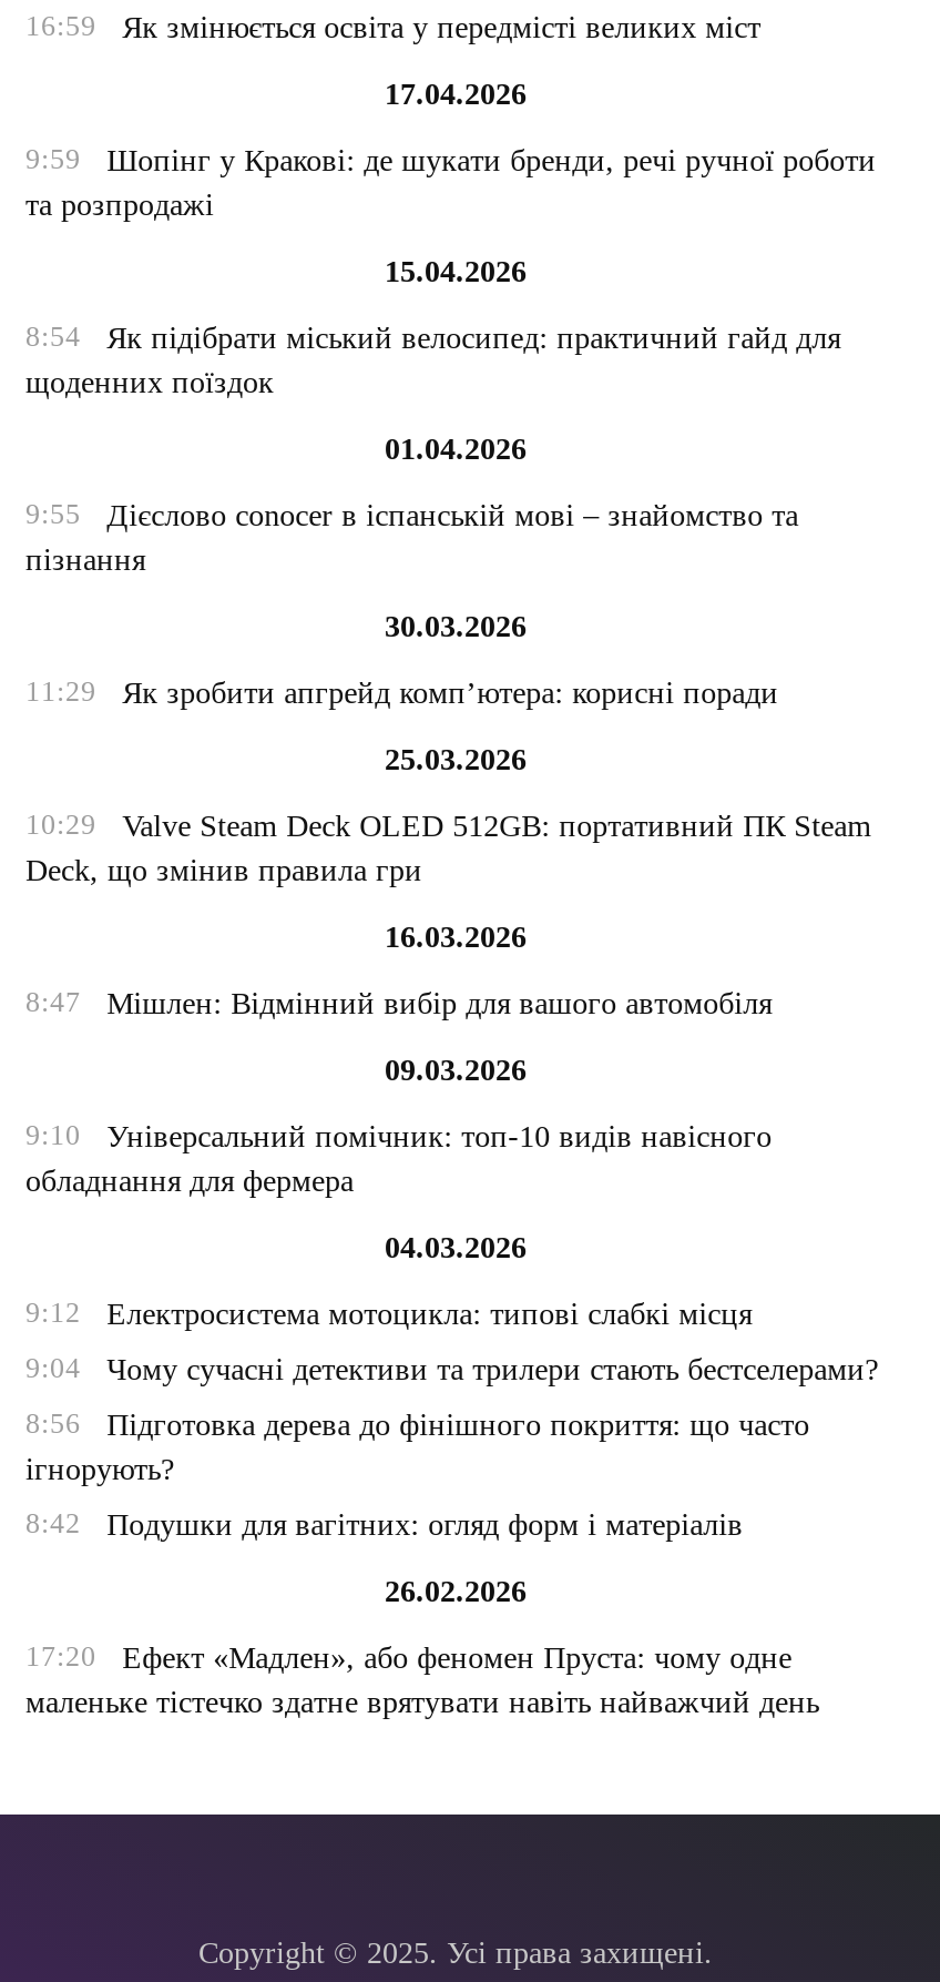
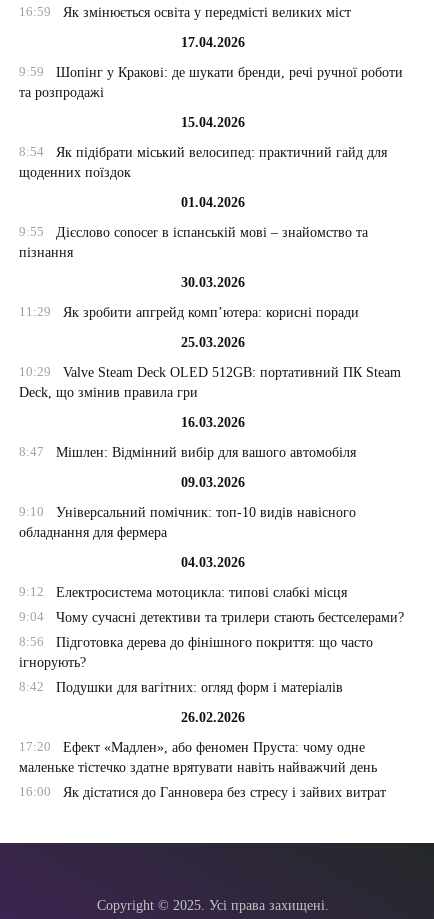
+ 16:00
+ Як дістатися до Ганновера без стресу і зайвих витрат
